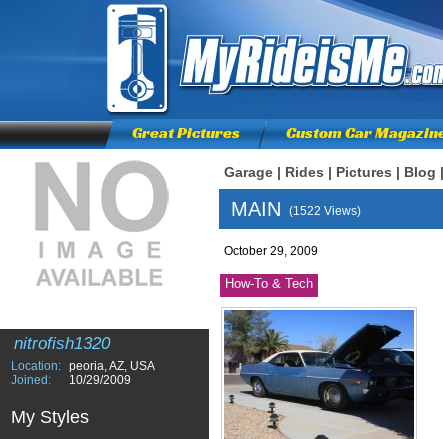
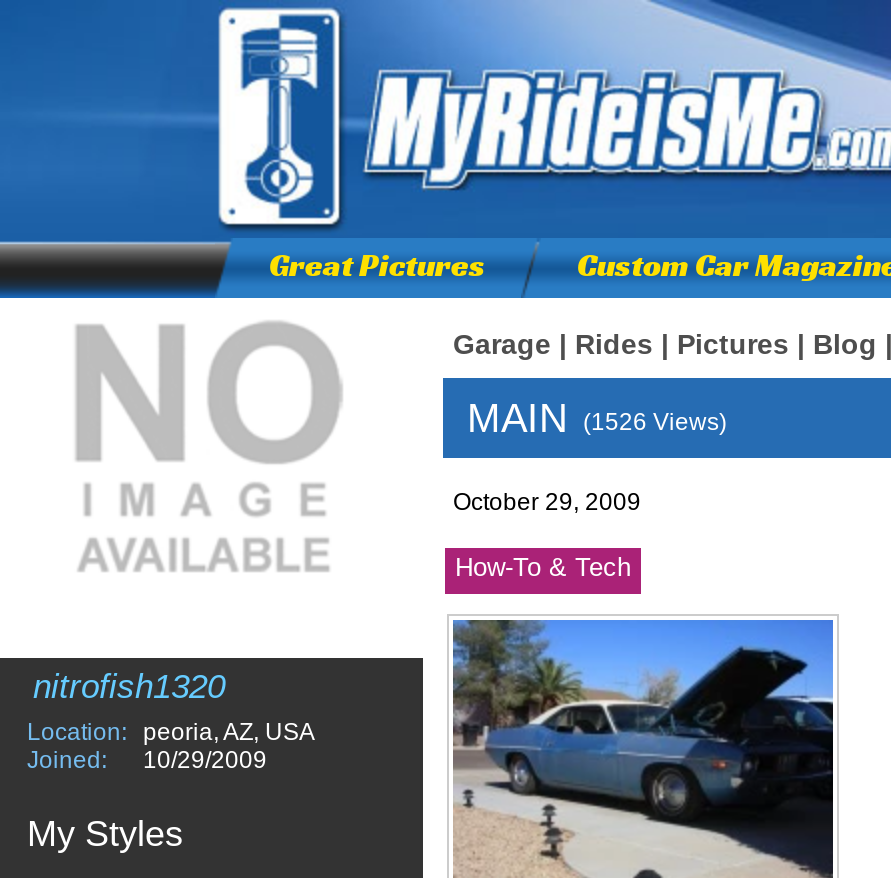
- MAIN (1522 Views)
+ MAIN (1526 Views)
